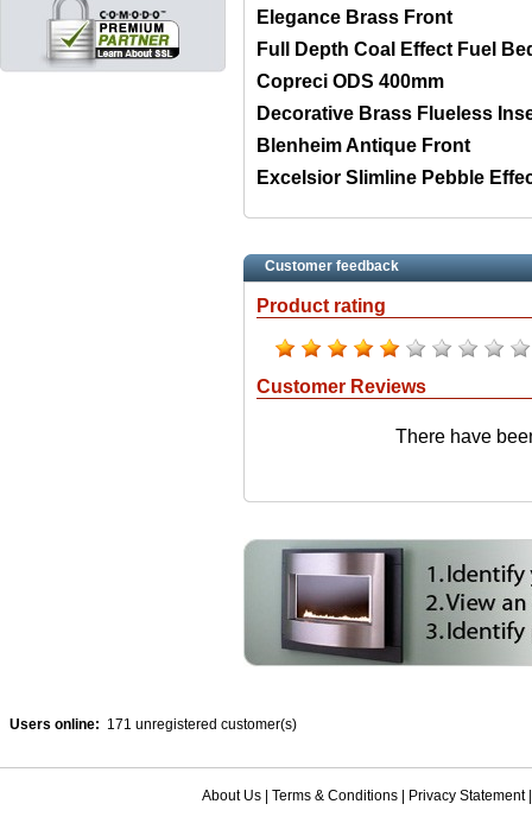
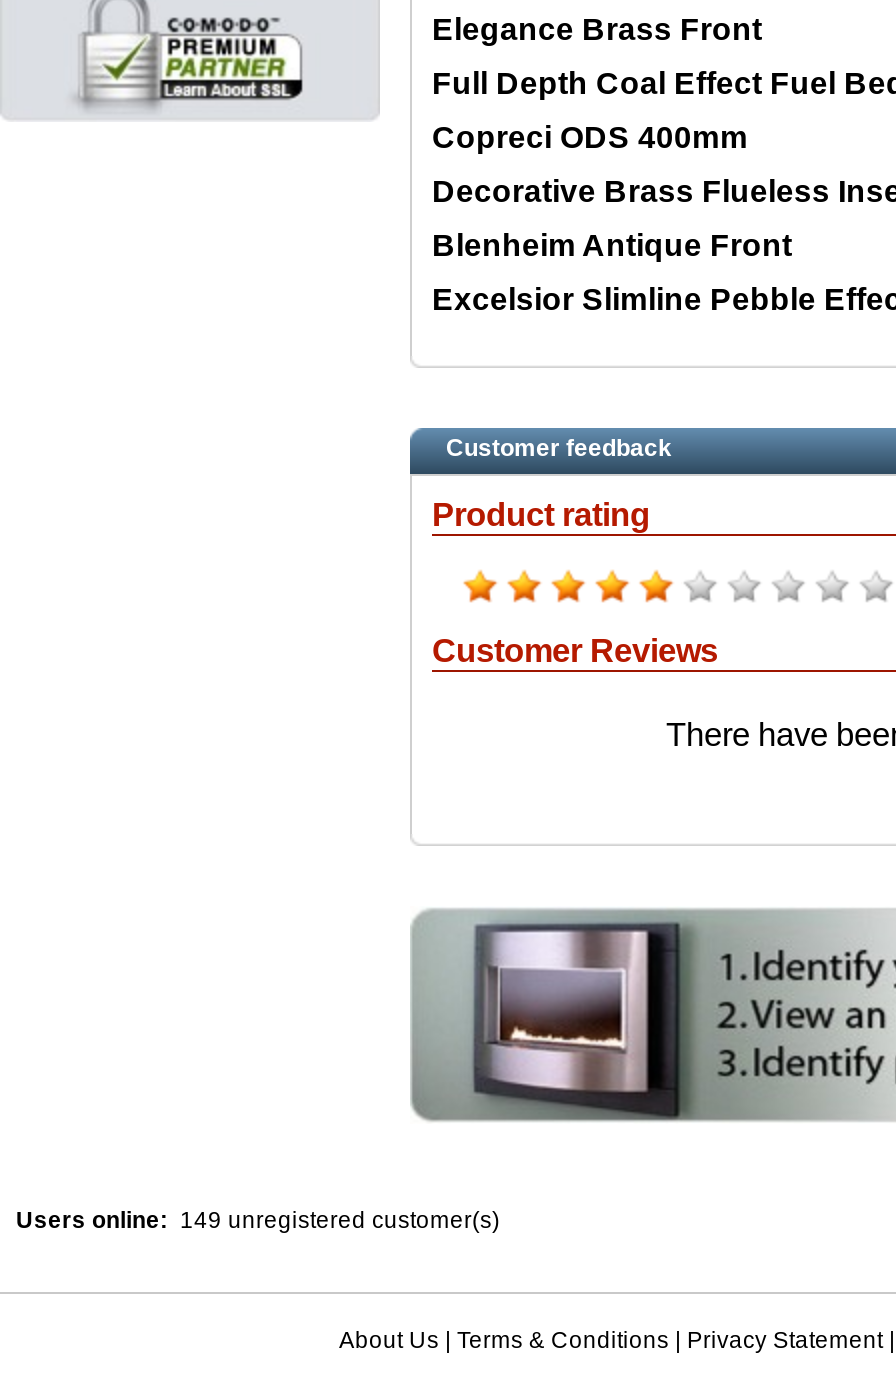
- Users online: 171 unregistered customer(s)
+ Users online: 149 unregistered customer(s)
